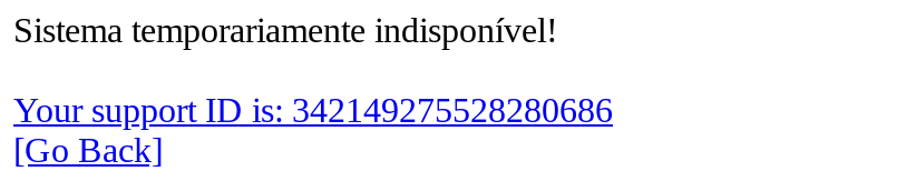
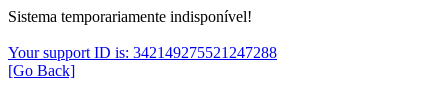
- Your support ID is: 342149275528280686
+ Your support ID is: 342149275521247288
